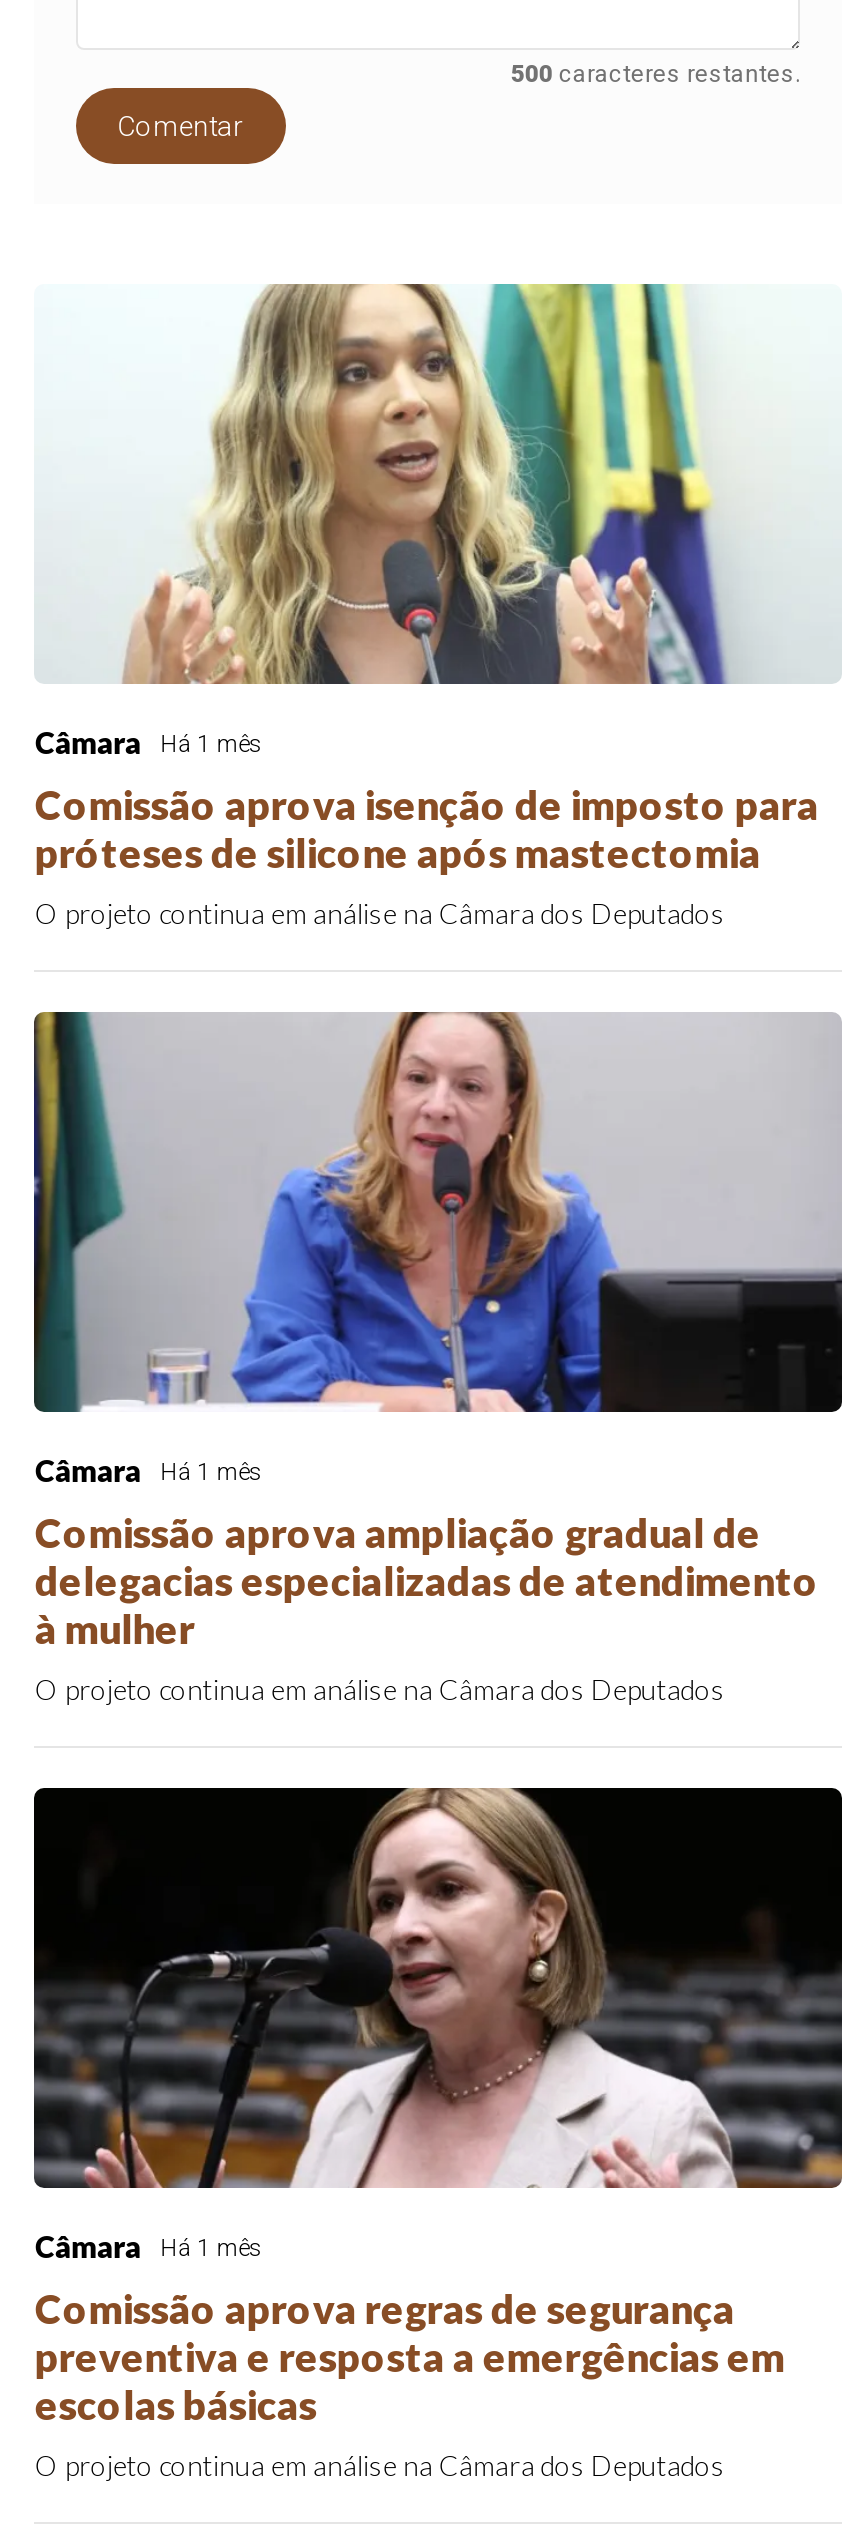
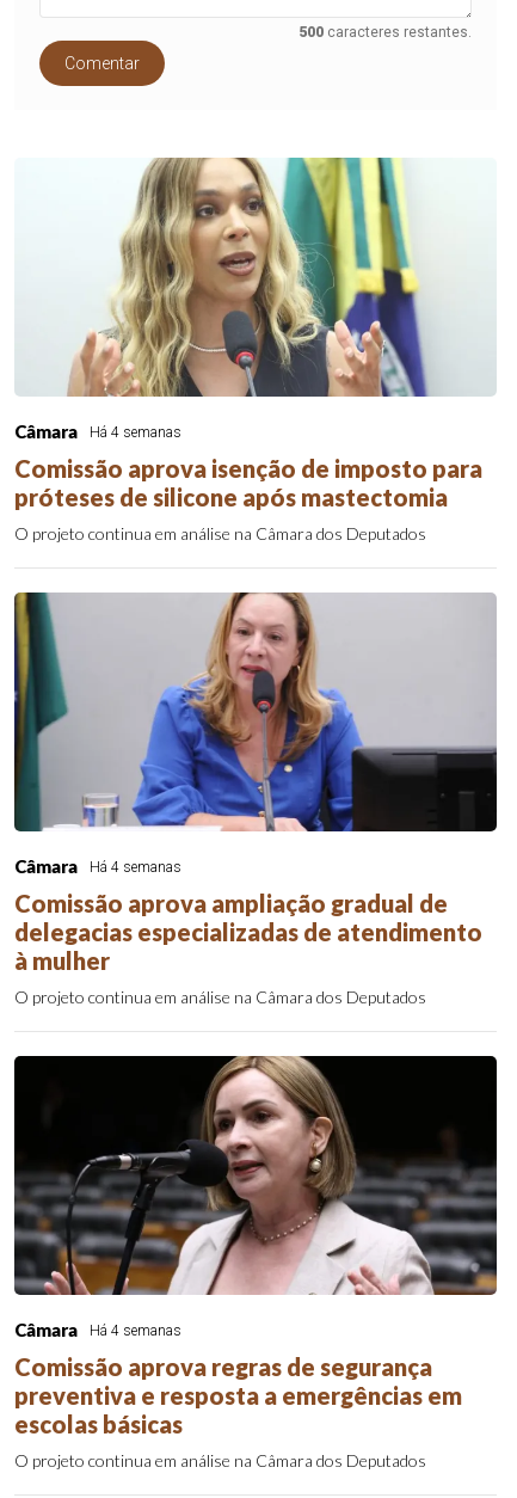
- Câmara Há 1 mês
+ Câmara Há 4 semanas

- Câmara Há 1 mês
+ Câmara Há 4 semanas

- Câmara Há 1 mês
+ Câmara Há 4 semanas
